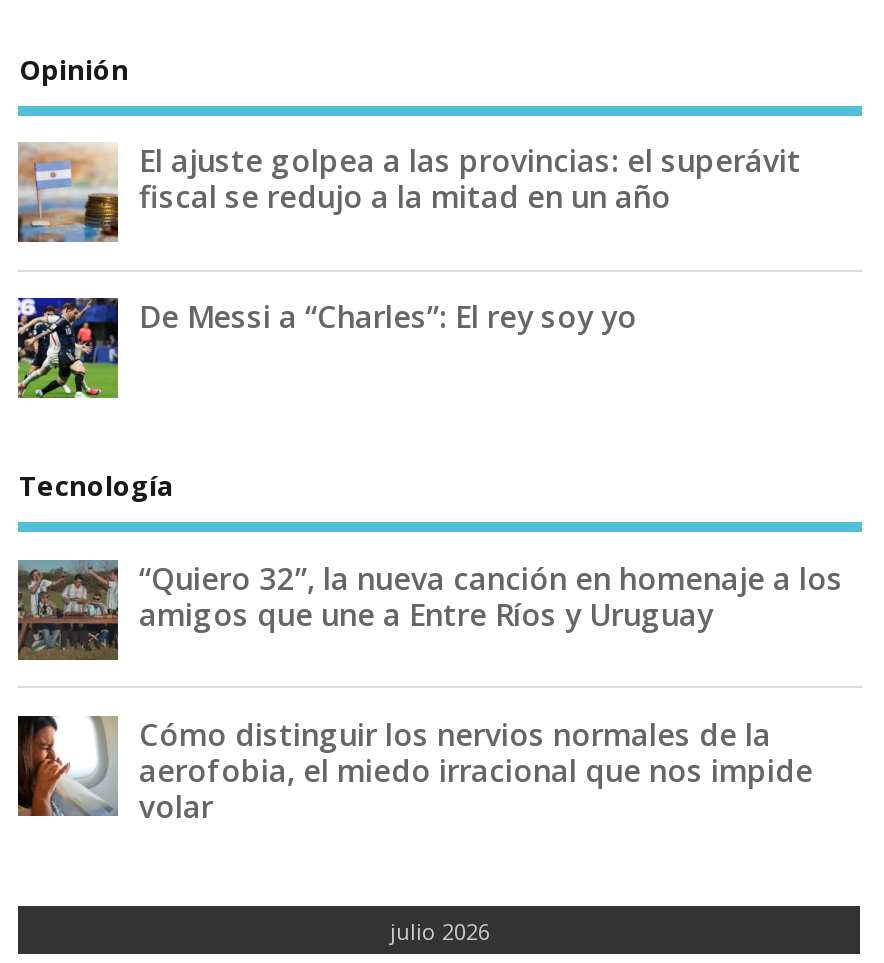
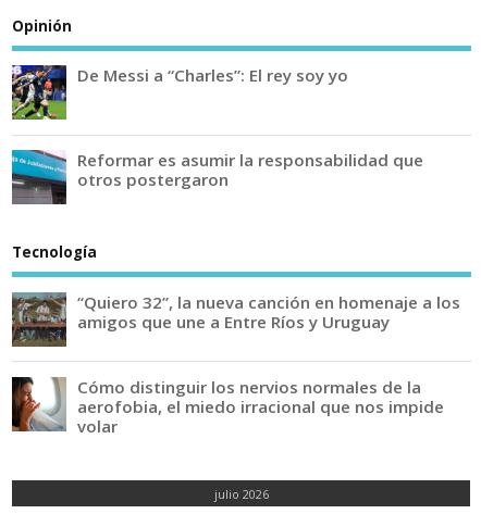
- [image]
- El ajuste golpea a las provincias: el superávit
- fiscal se redujo a la mitad en un año

moved up: [image] | De Messi a “Charles”: El rey soy yo

+ [image]
+ Reformar es asumir la responsabilidad que
+ otros postergaron
